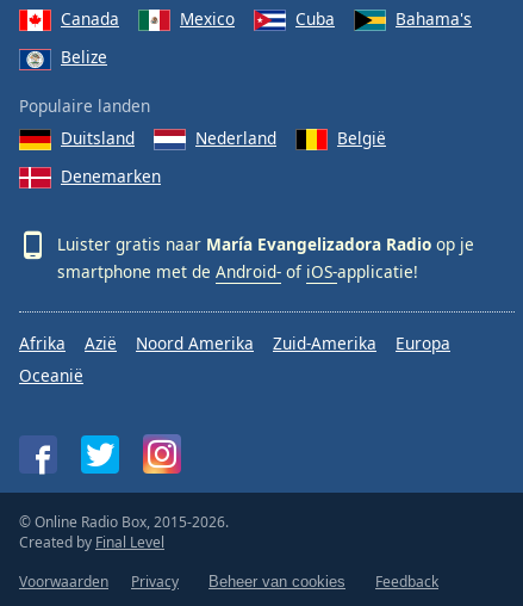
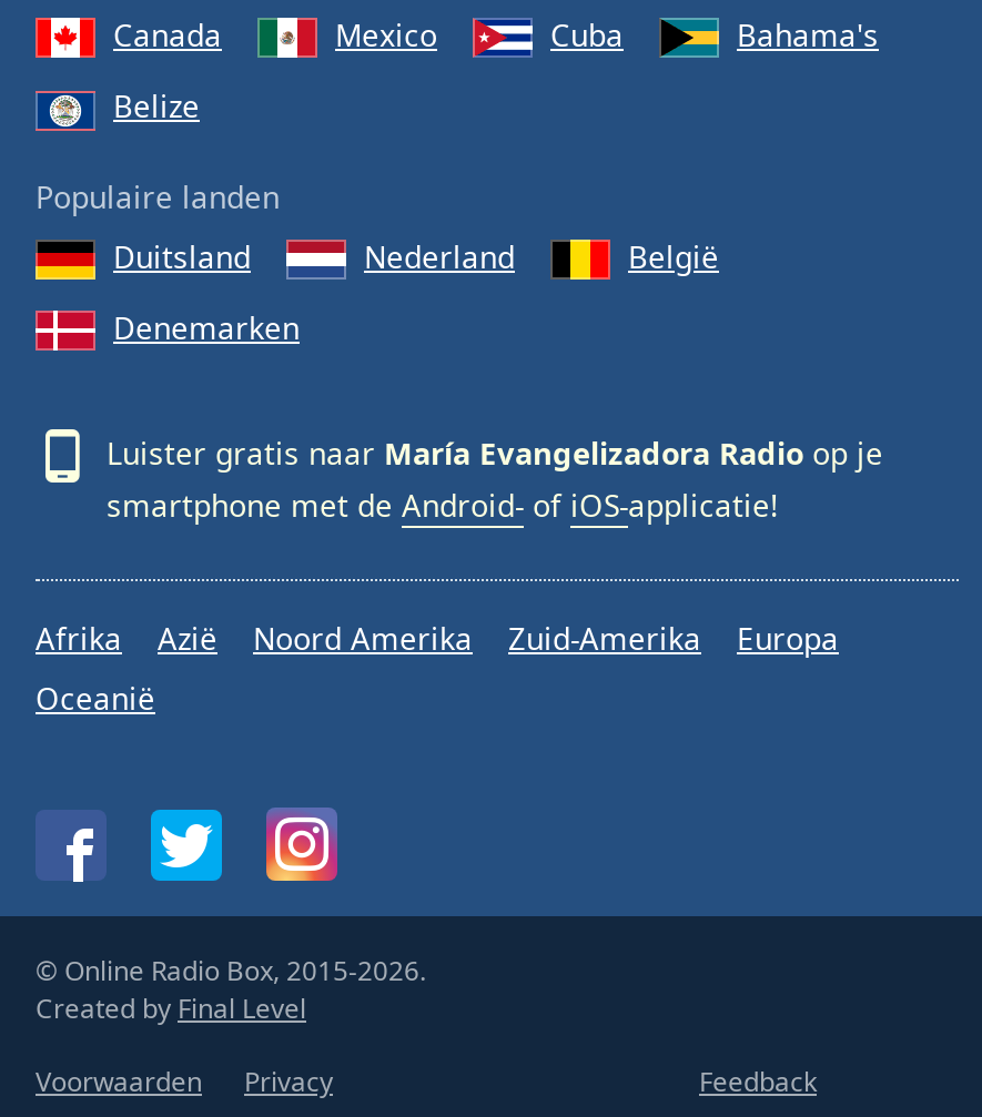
- Beheer van cookies
